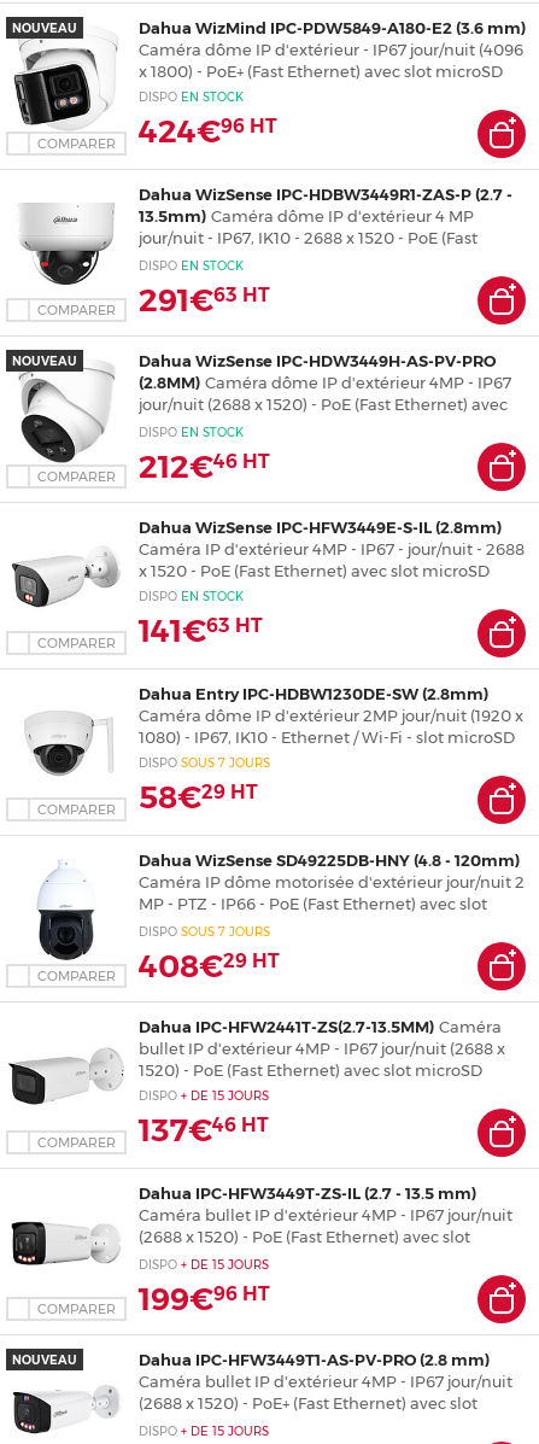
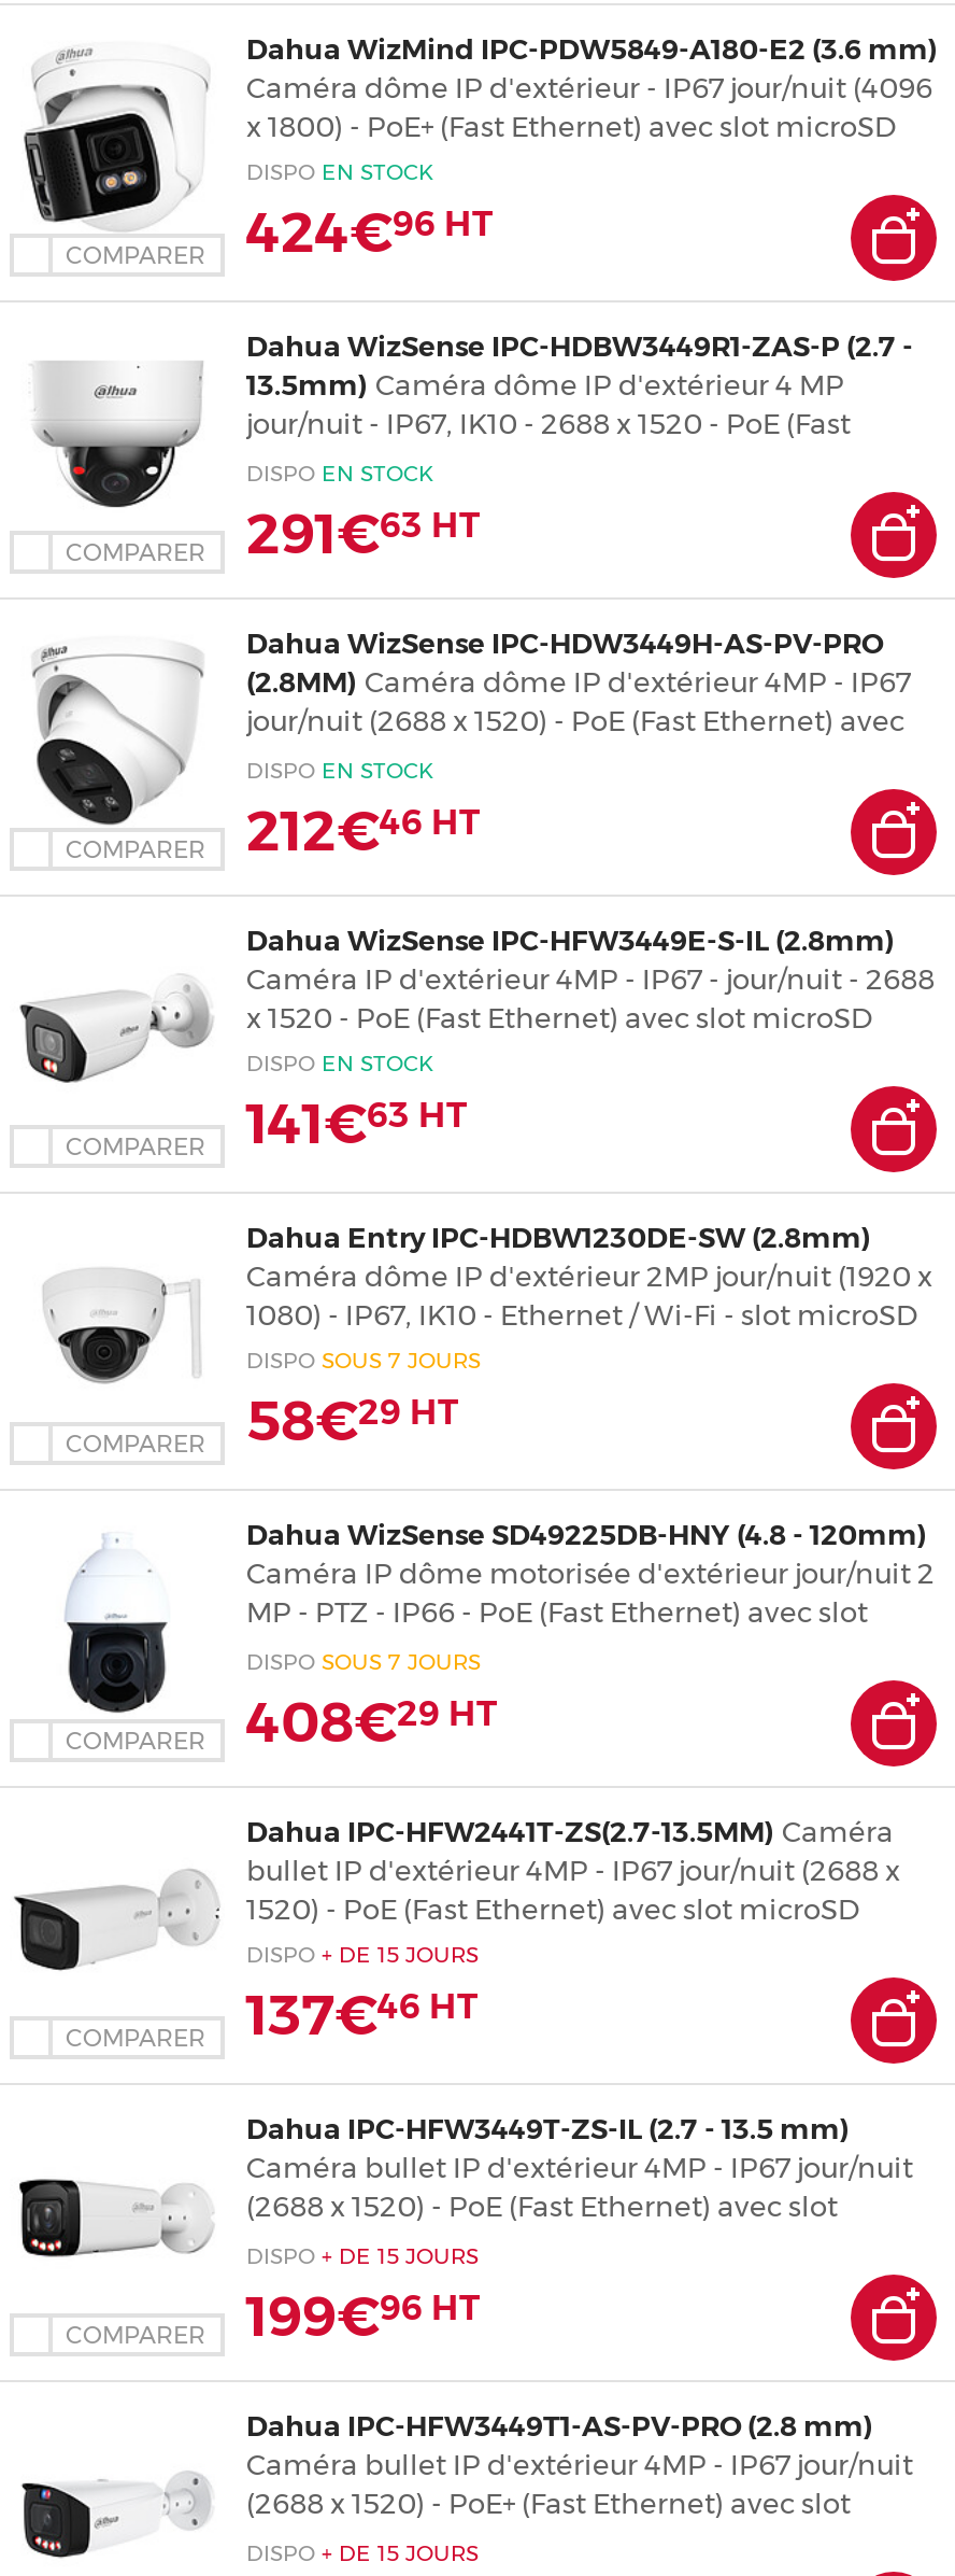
- NOUVEAU

- NOUVEAU

- NOUVEAU
